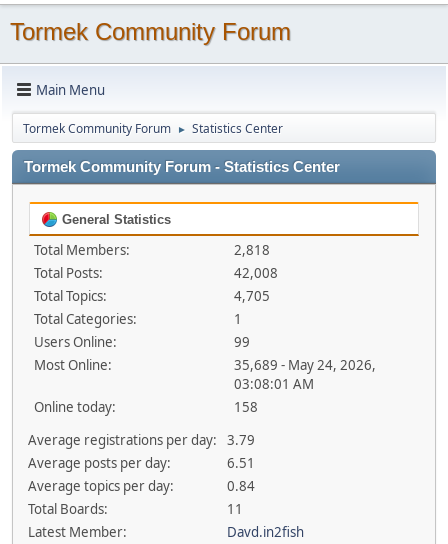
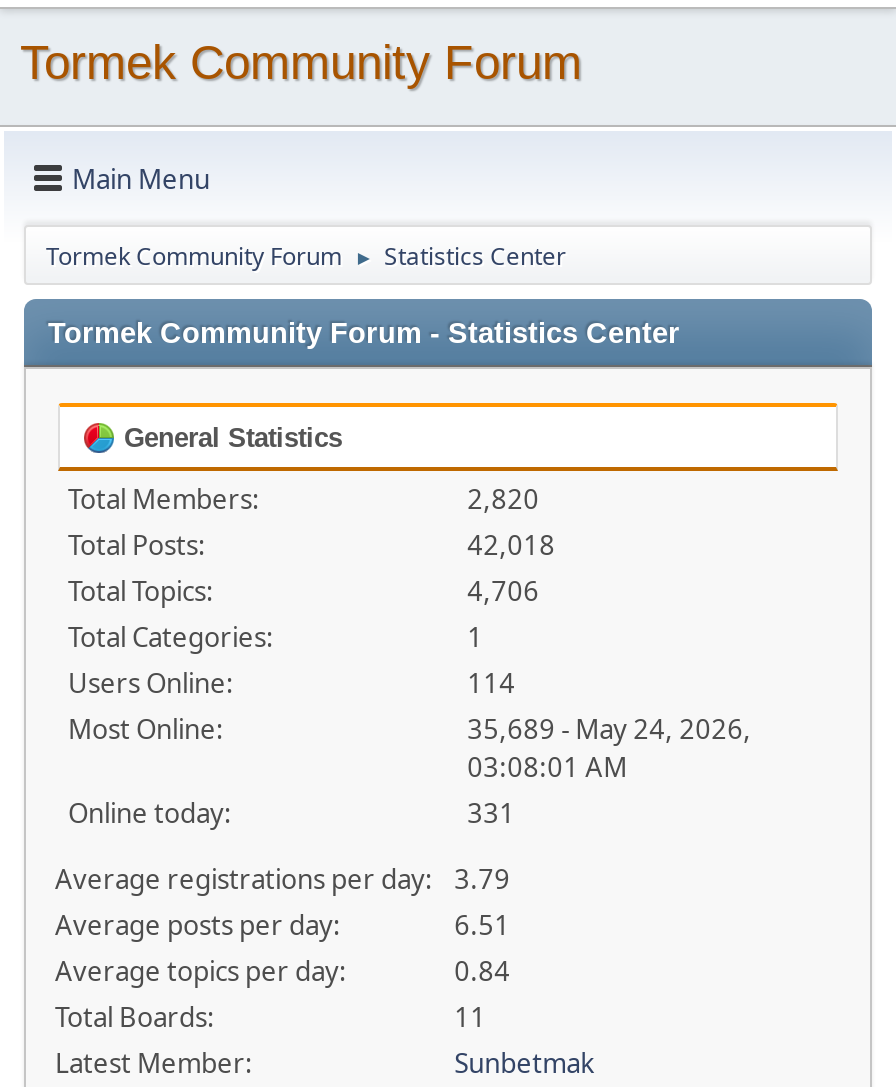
- 2,818
+ 2,820

- 42,008
+ 42,018

- 4,705
+ 4,706

- 99
+ 114

- 158
+ 331

- Davd.in2fish
+ Sunbetmak
